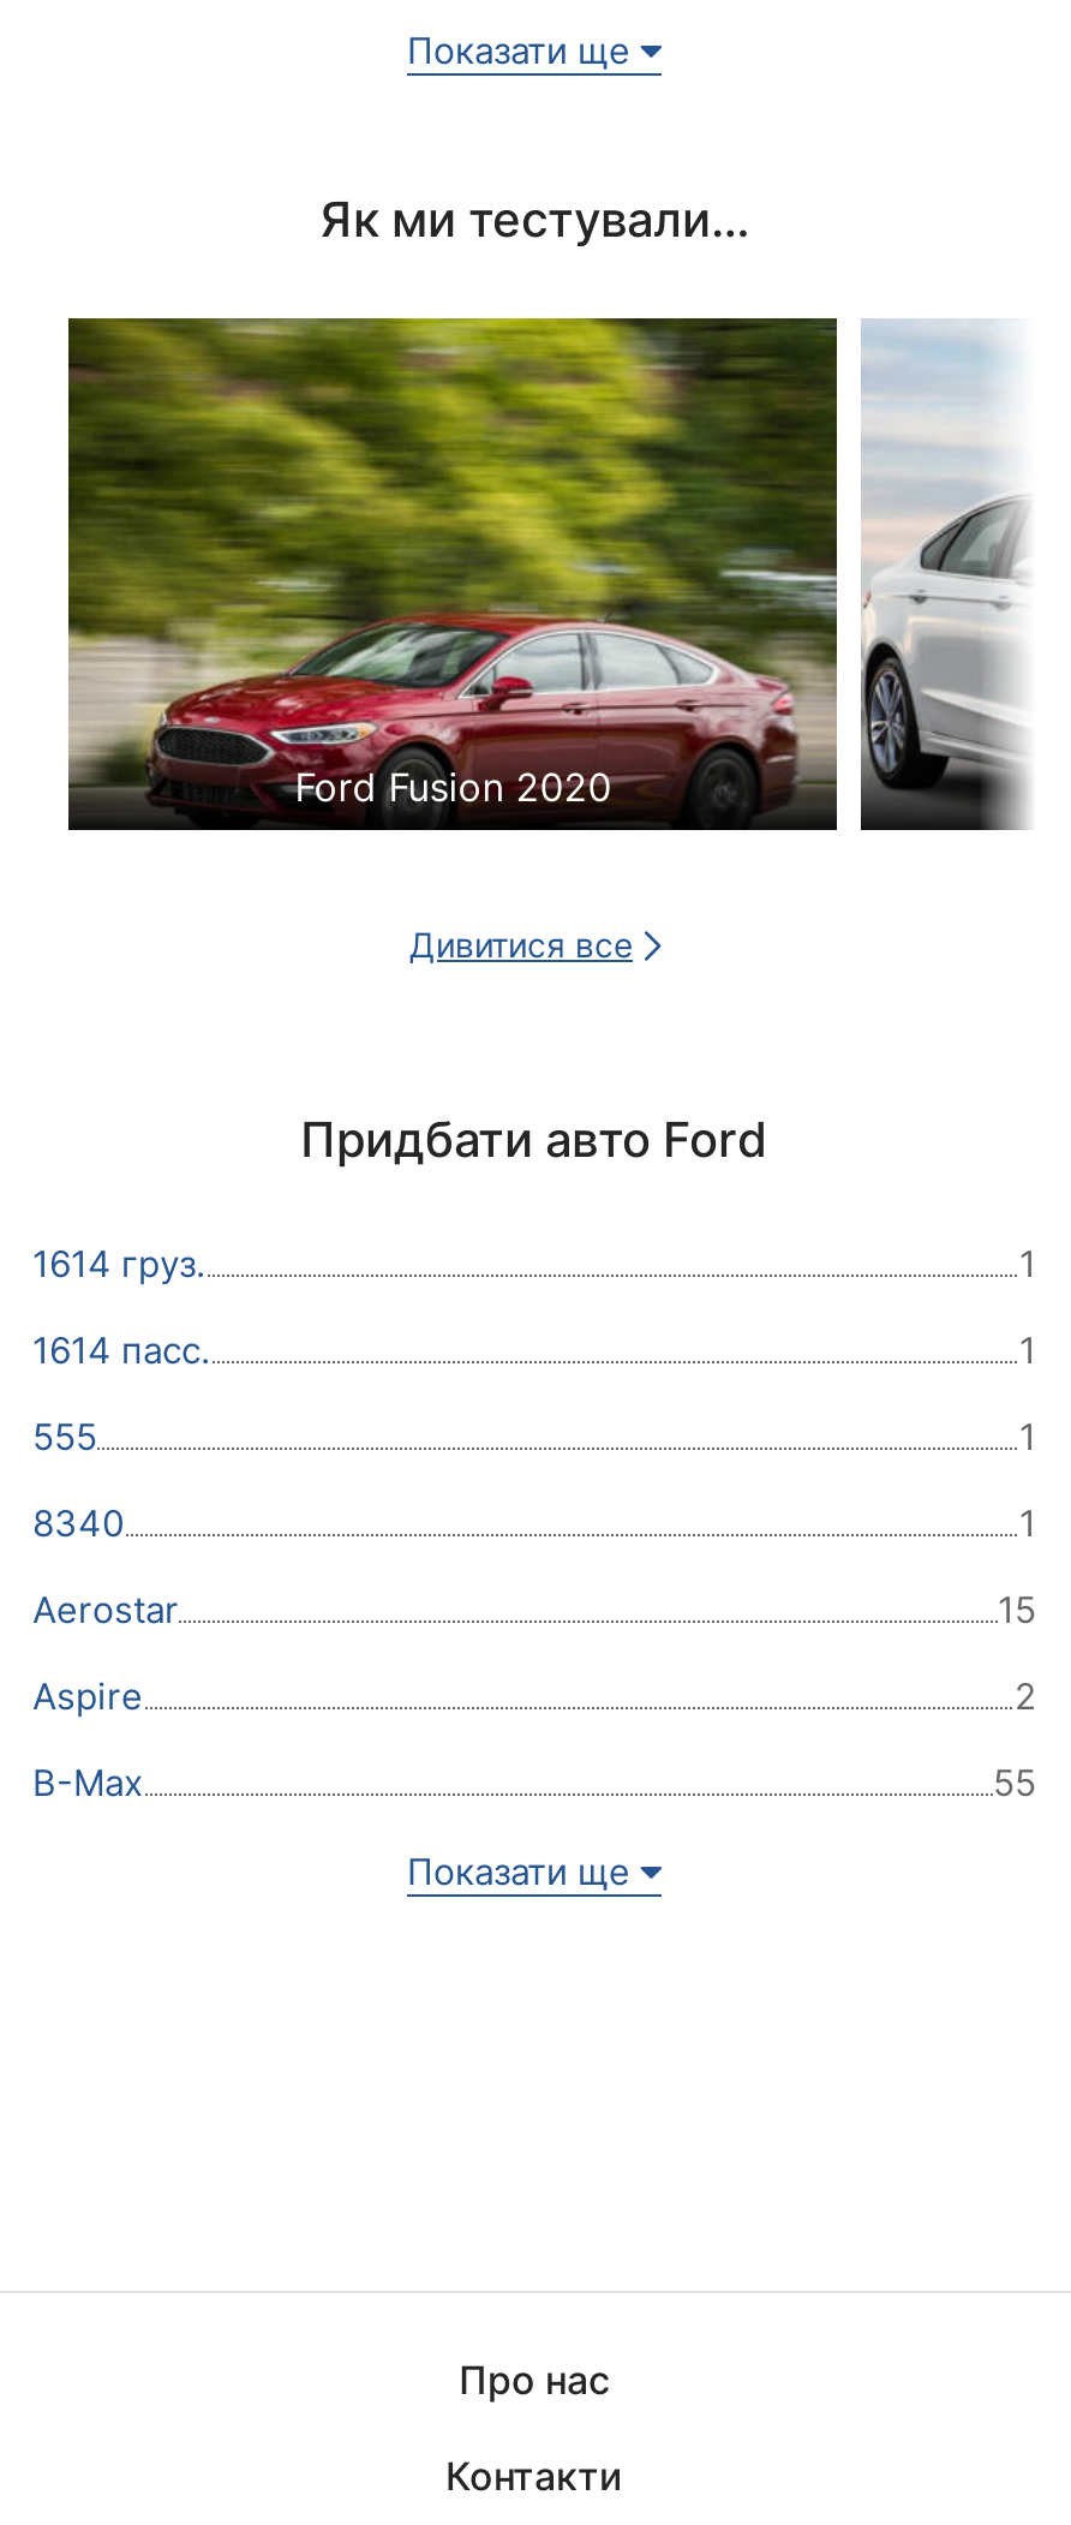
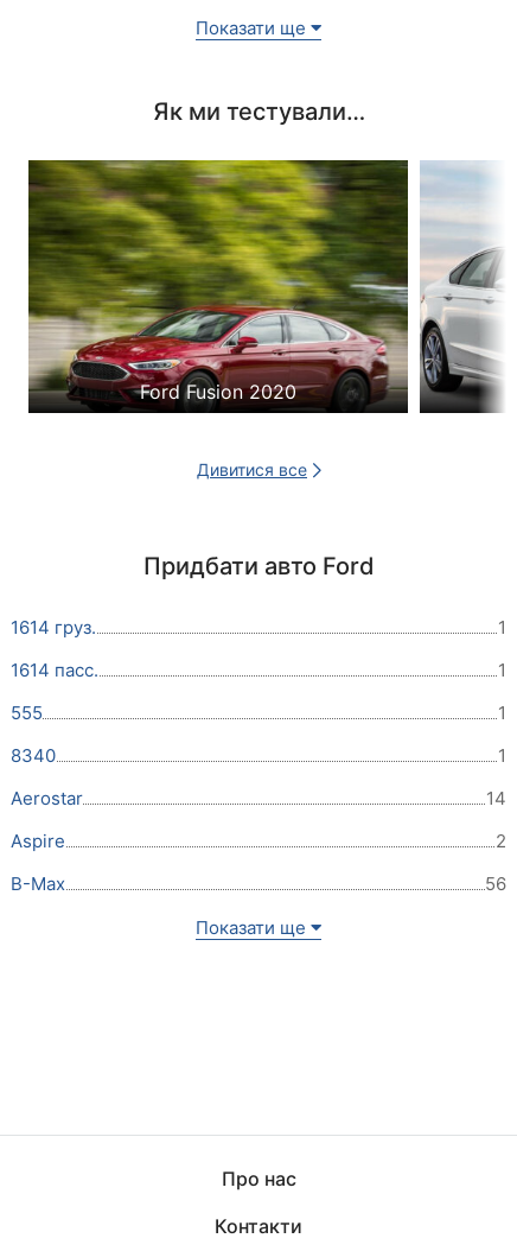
- 15
+ 14

- 55
+ 56
